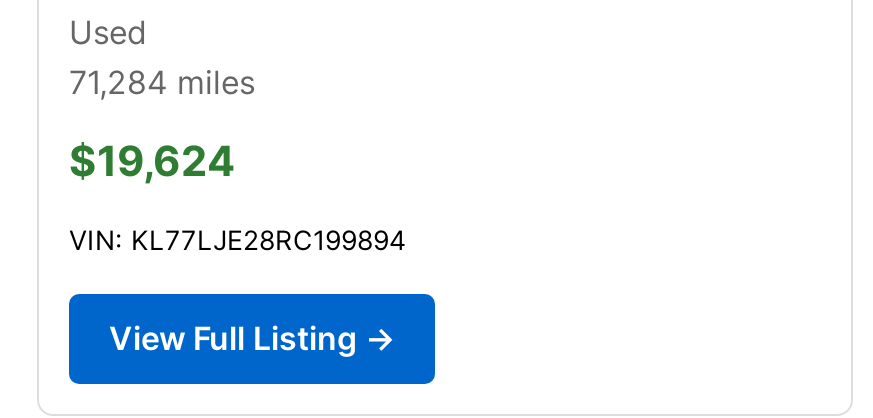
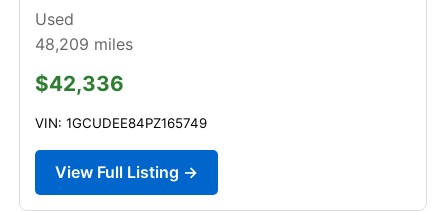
- 71,284 miles
+ 48,209 miles

- $19,624
+ $42,336

- VIN: KL77LJE28RC199894
+ VIN: 1GCUDEE84PZ165749
